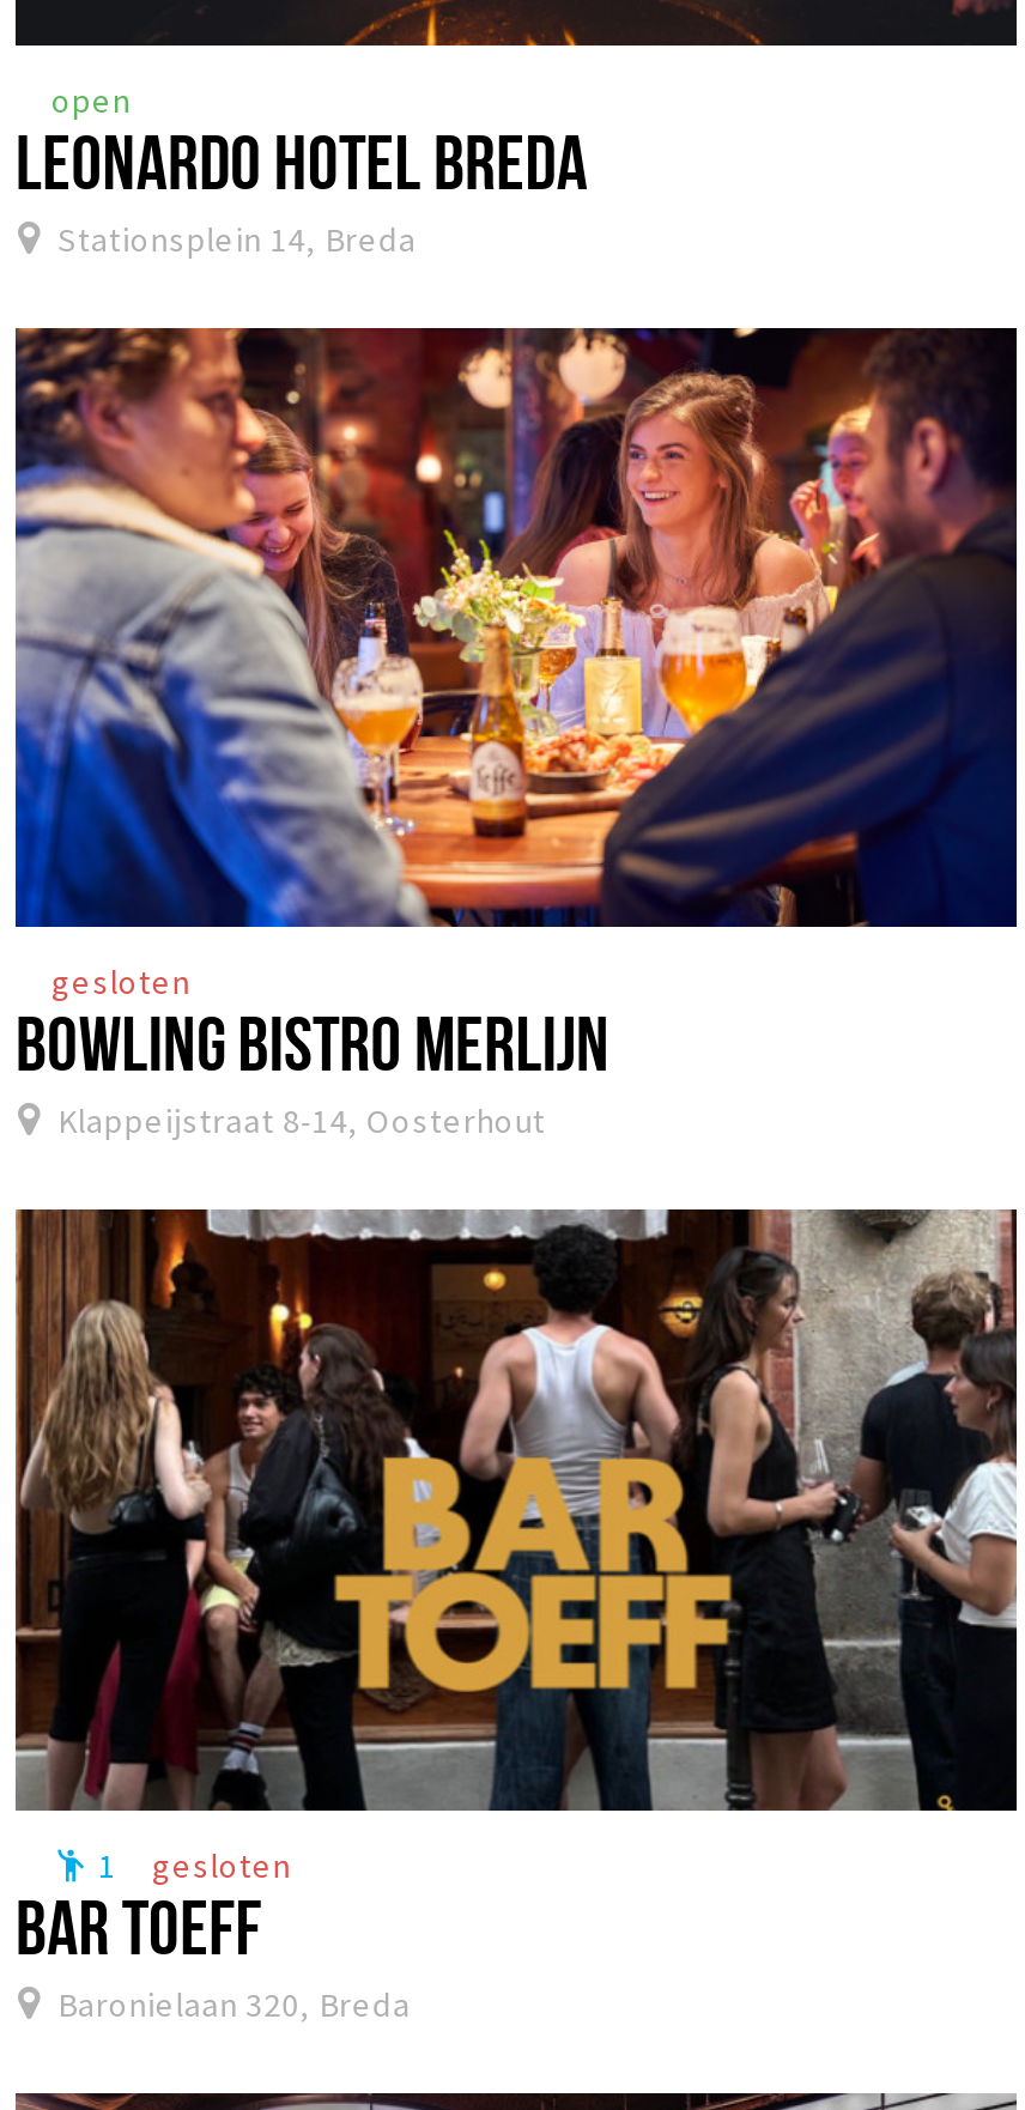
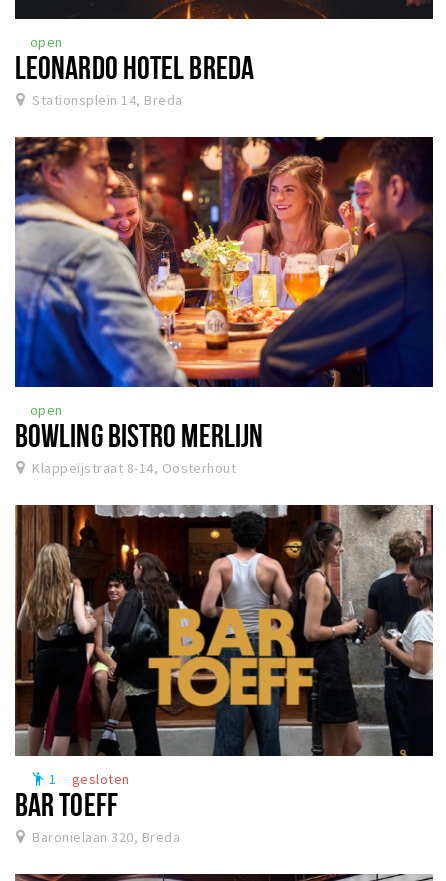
- gesloten
+ open
